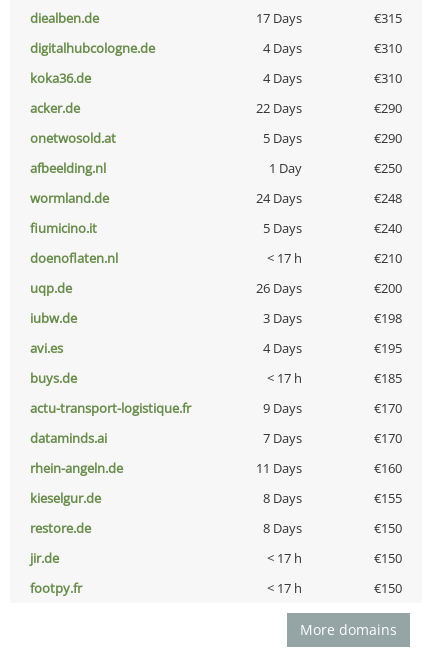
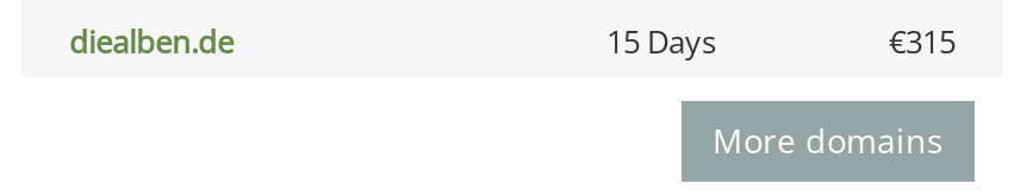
- 17 Days
+ 15 Days

- digitalhubcologne.de
- 4 Days
- €310
- koka36.de
- 4 Days
- €310
- acker.de
- 22 Days
- €290
- onetwosold.at
- 5 Days
- €290
- afbeelding.nl
- 1 Day
- €250
- wormland.de
- 24 Days
- €248
- fiumicino.it
- 5 Days
- €240
- doenoflaten.nl
- < 17 h
- €210
- uqp.de
- 26 Days
- €200
- iubw.de
- 3 Days
- €198
- avi.es
- 4 Days
- €195
- buys.de
- < 17 h
- €185
- actu-transport-logistique.fr
- 9 Days
- €170
- dataminds.ai
- 7 Days
- €170
- rhein-angeln.de
- 11 Days
- €160
- kieselgur.de
- 8 Days
- €155
- restore.de
- 8 Days
- €150
- jir.de
- < 17 h
- €150
- footpy.fr
- < 17 h
- €150
